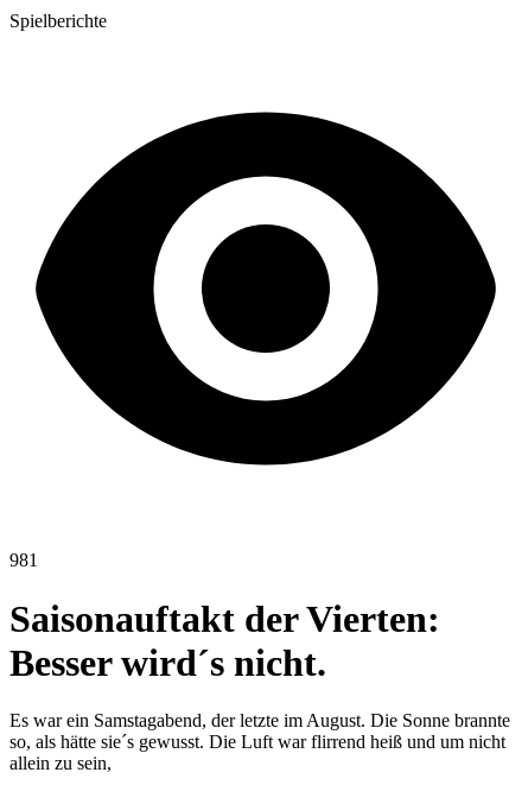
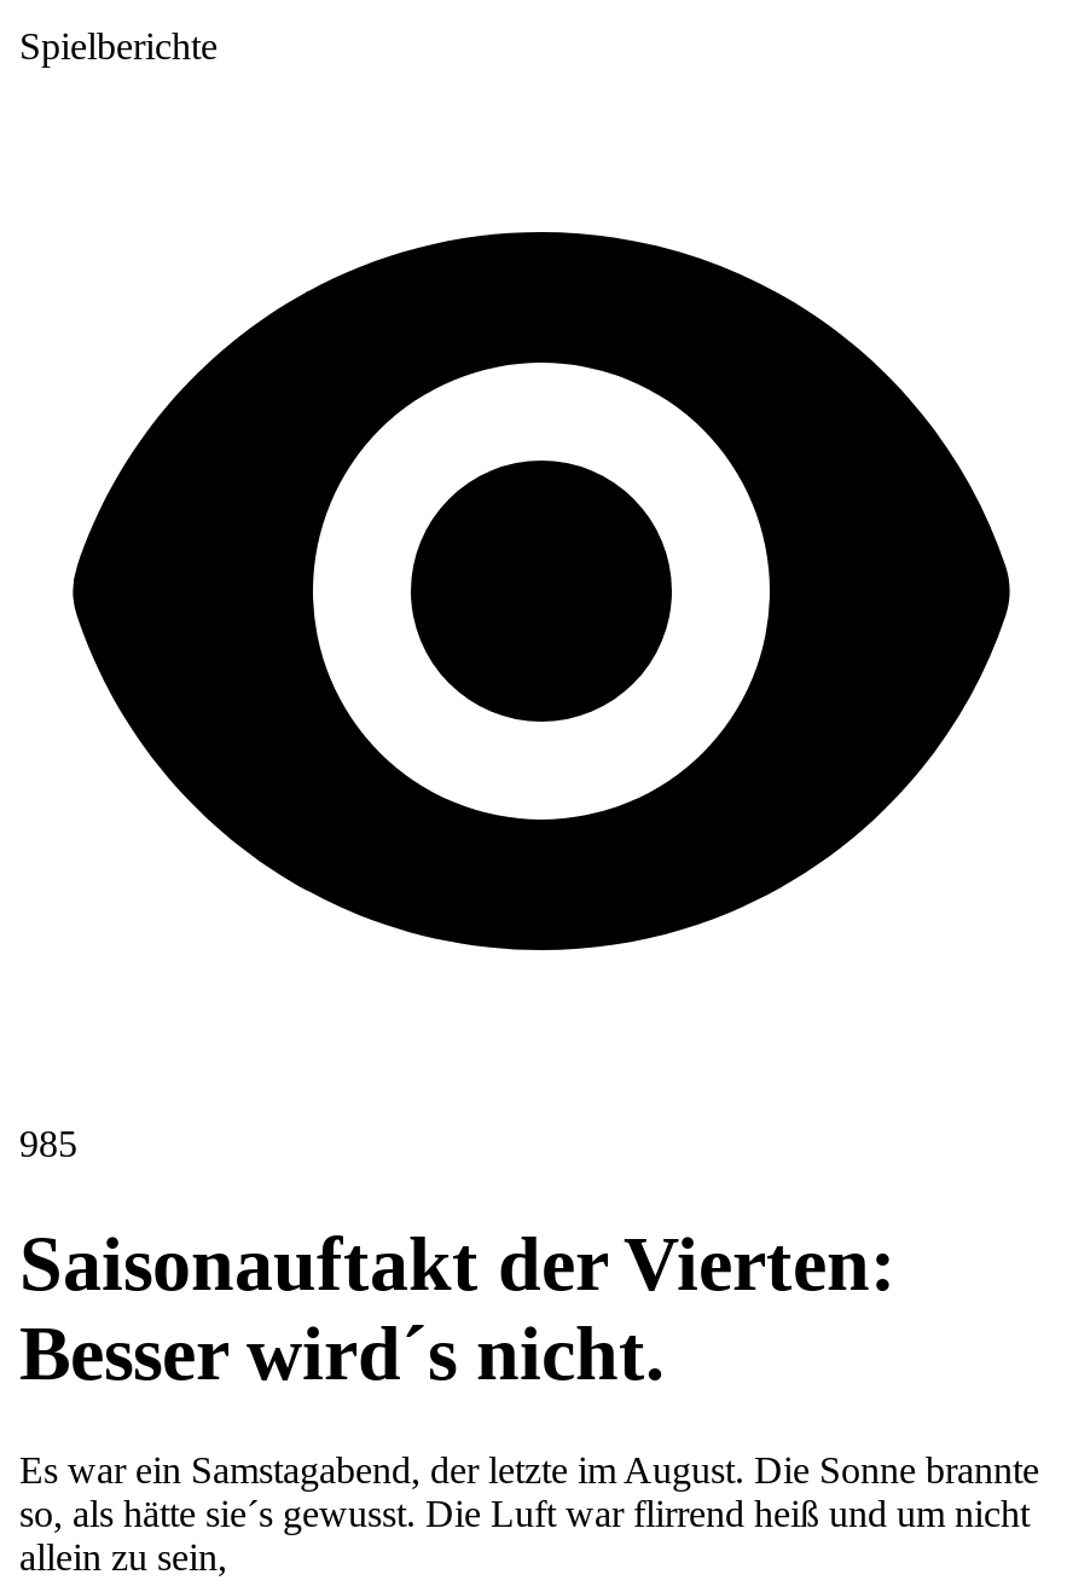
- 981
+ 985
